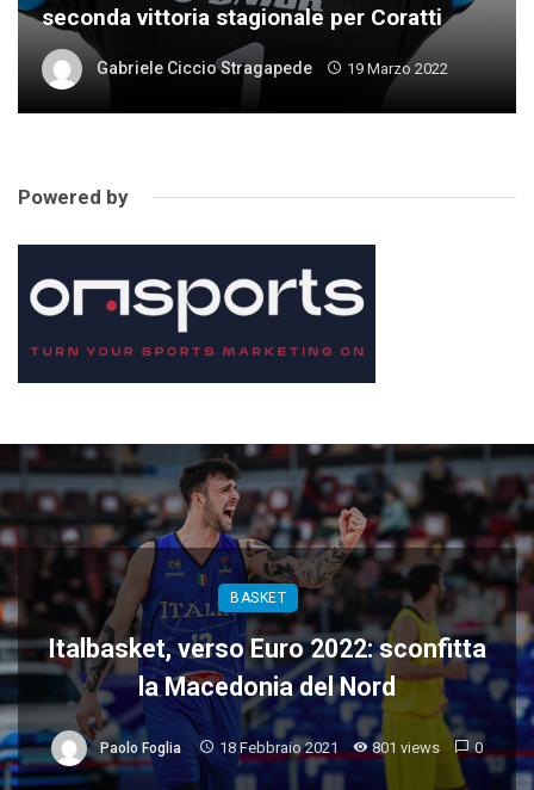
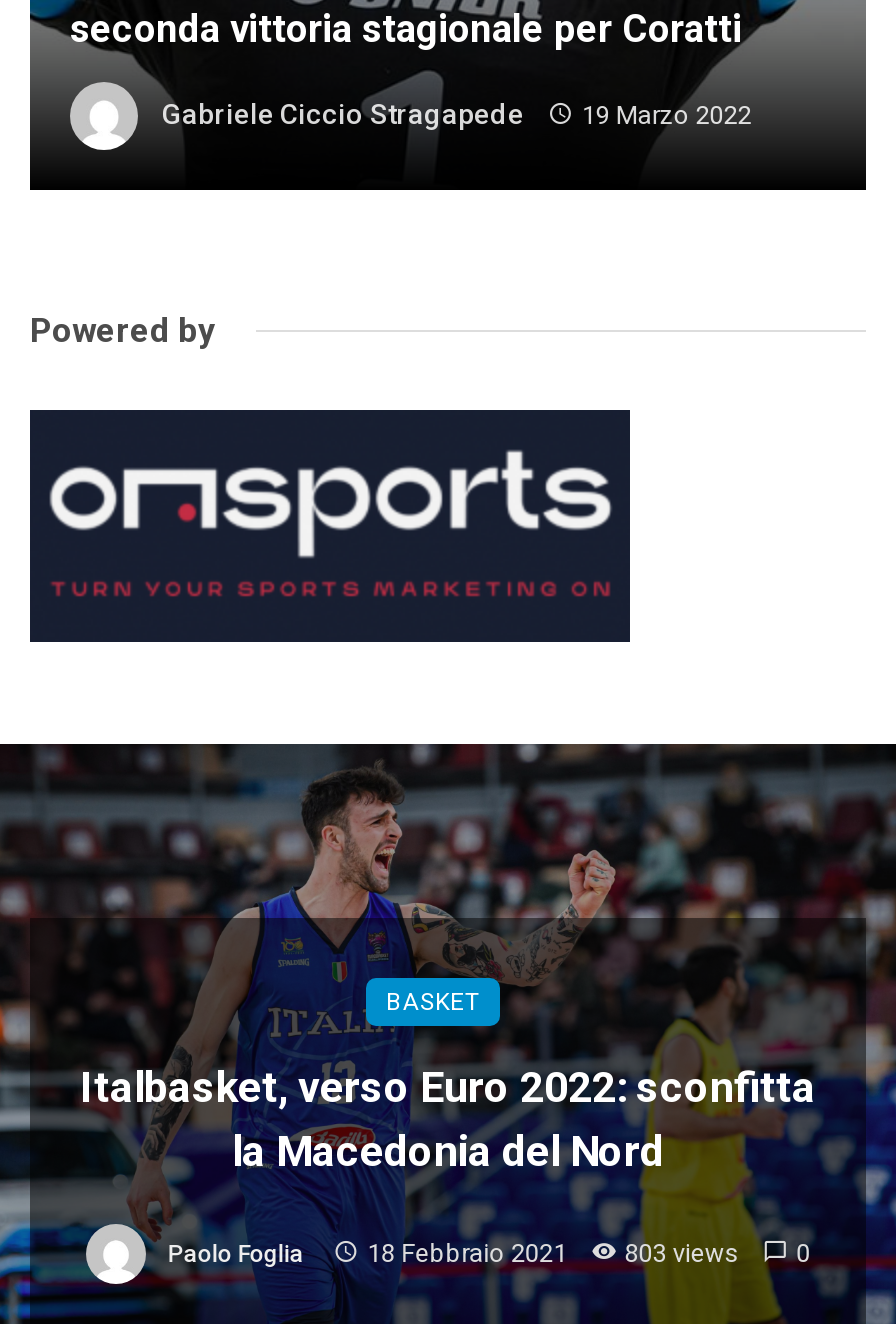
- 18 Febbraio 2021 801 views 0
+ 18 Febbraio 2021 803 views 0
